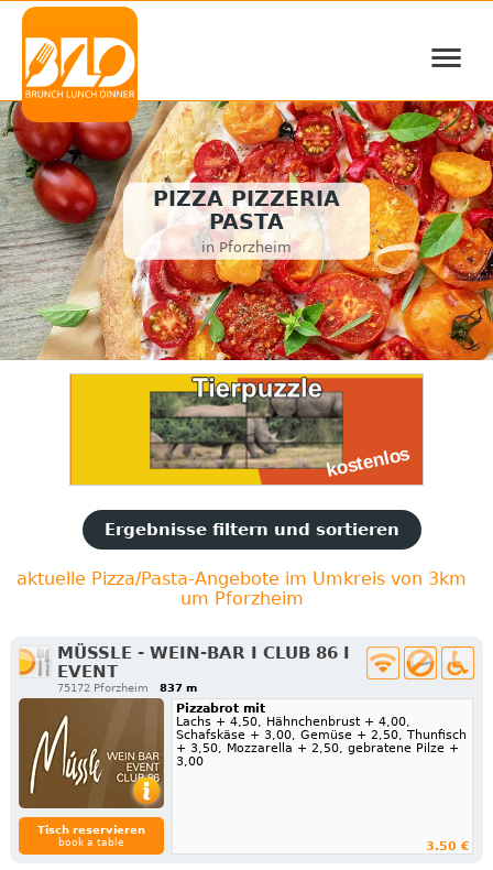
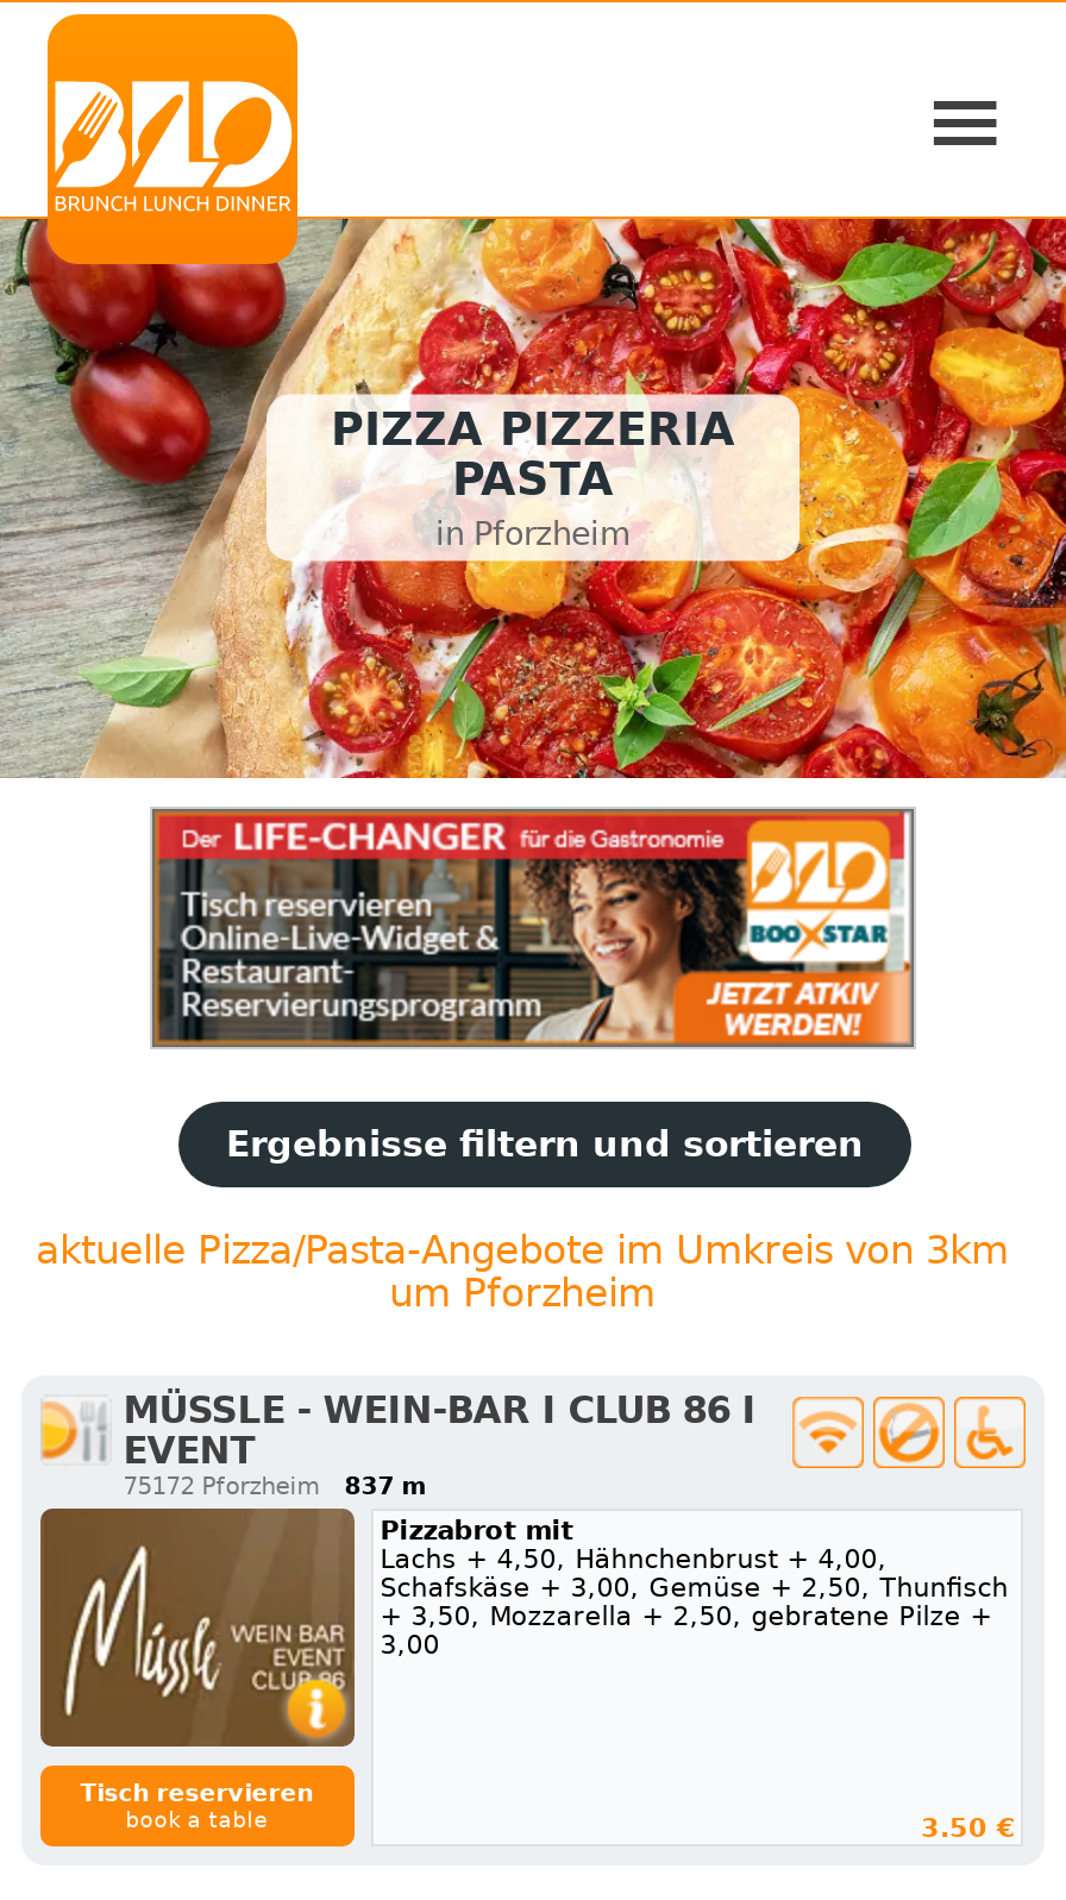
- [image]
+ [image]
